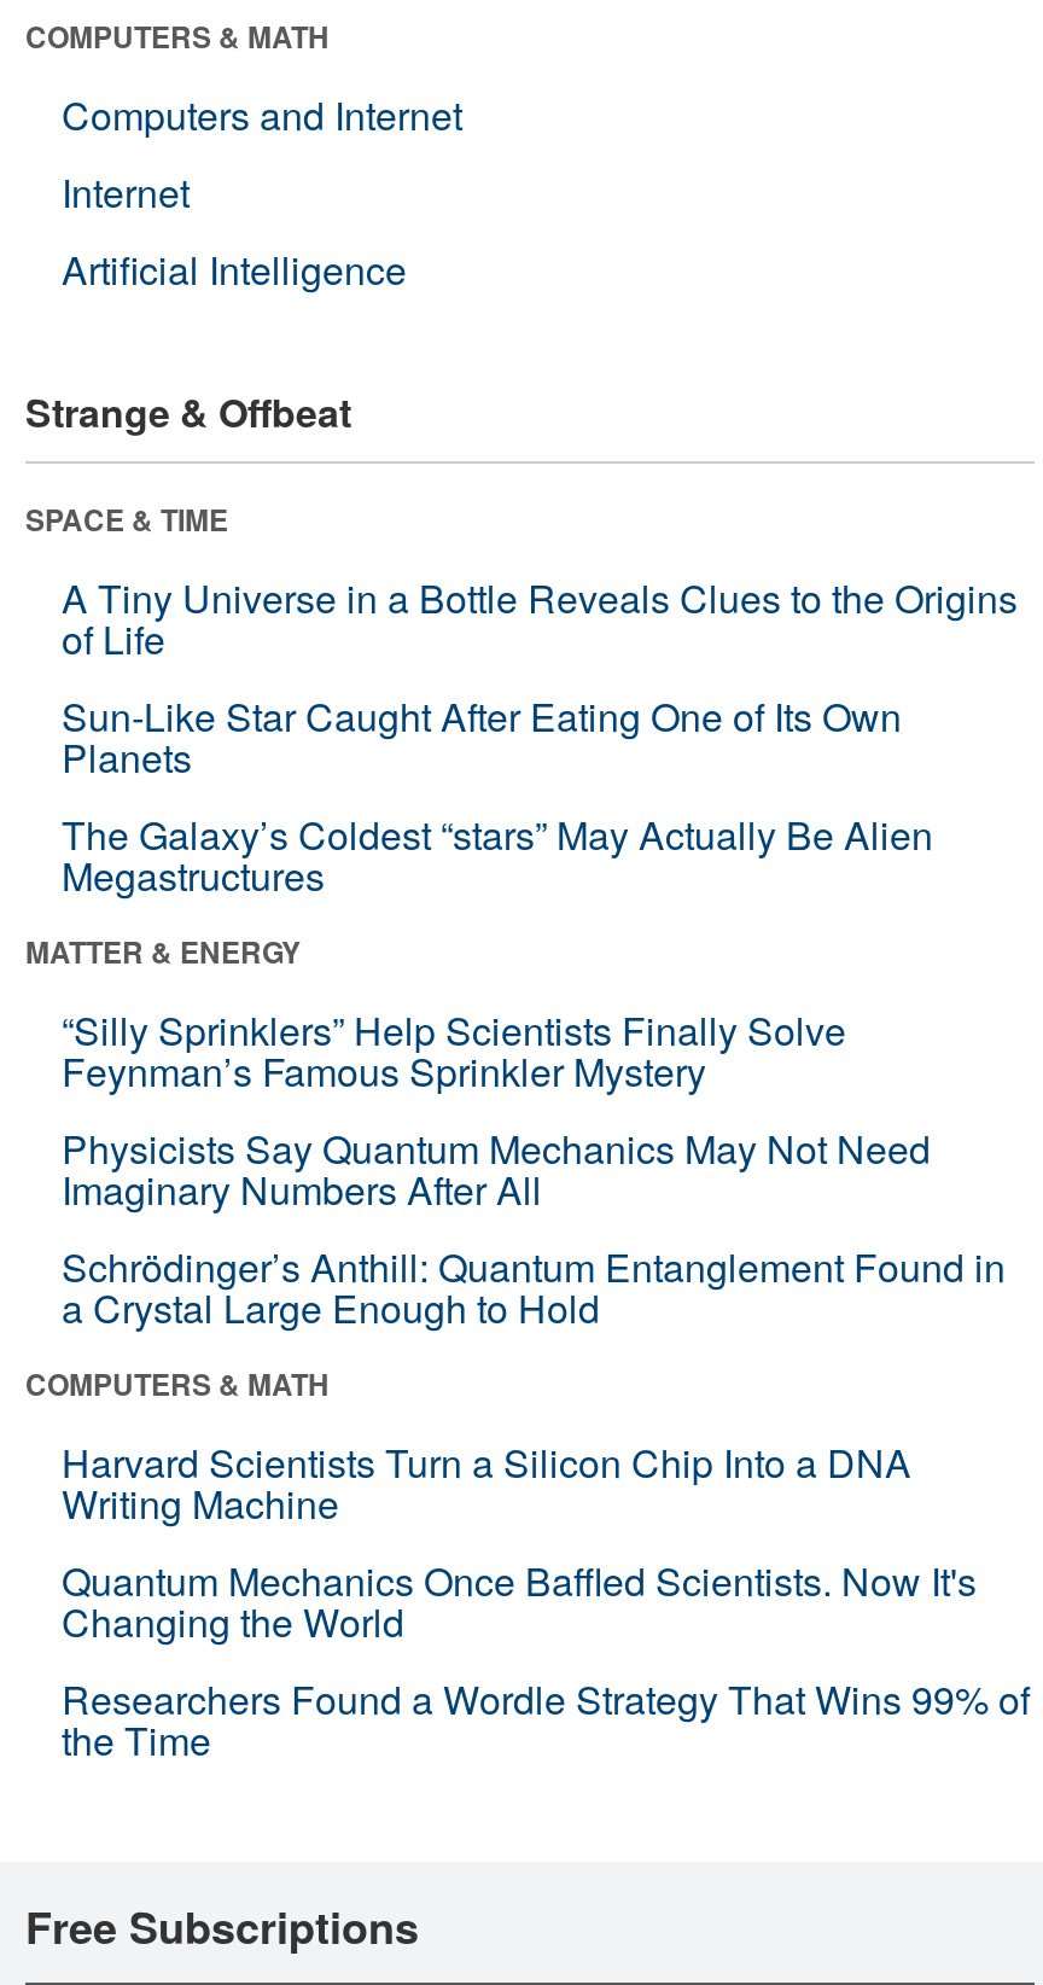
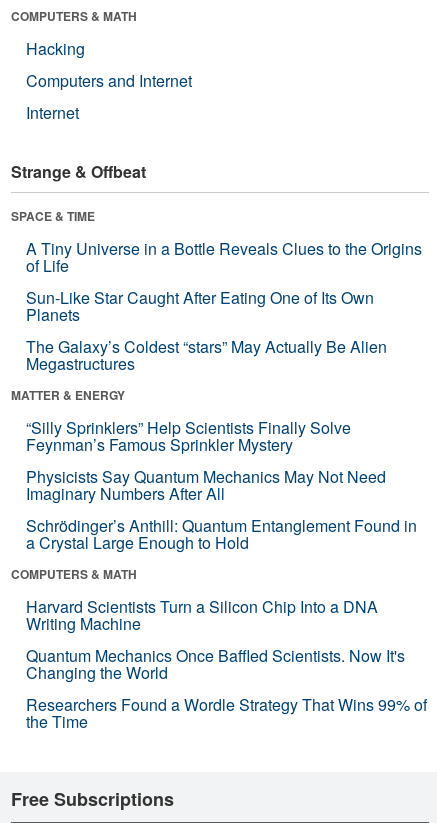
+ Hacking

moved down: Computers and Internet | Internet

- Artificial Intelligence
